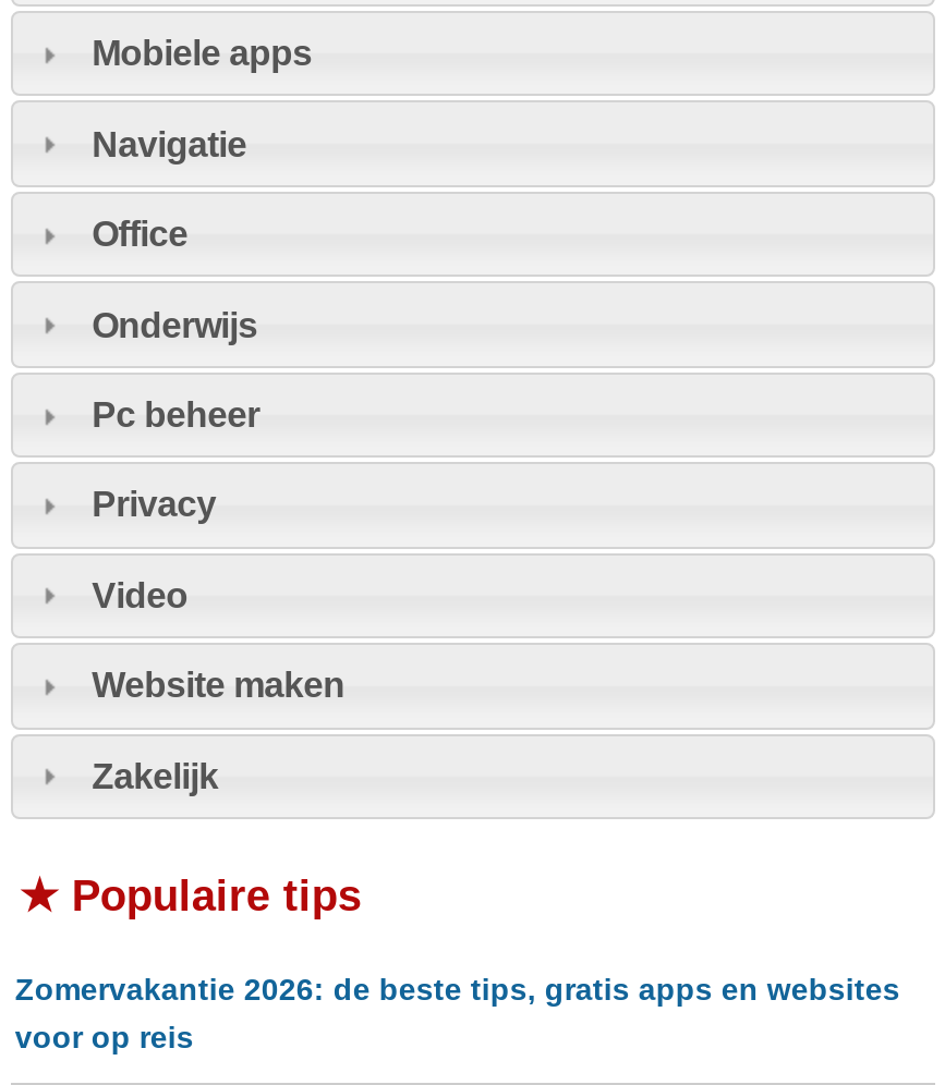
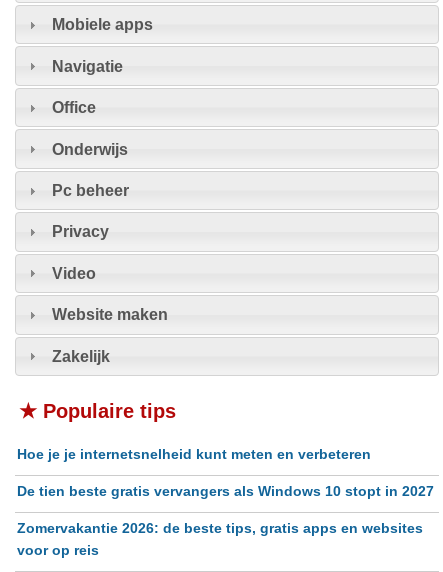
+ Hoe je je internetsnelheid kunt meten en verbeteren
+ De tien beste gratis vervangers als Windows 10 stopt in 2027
